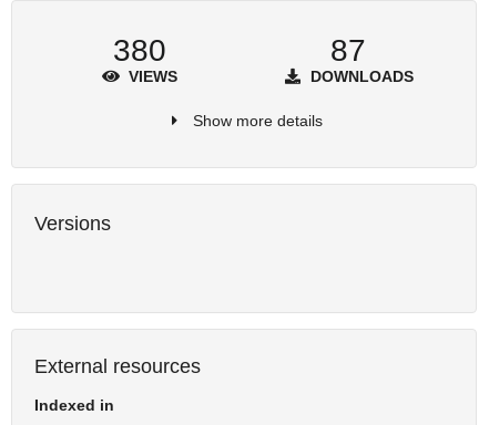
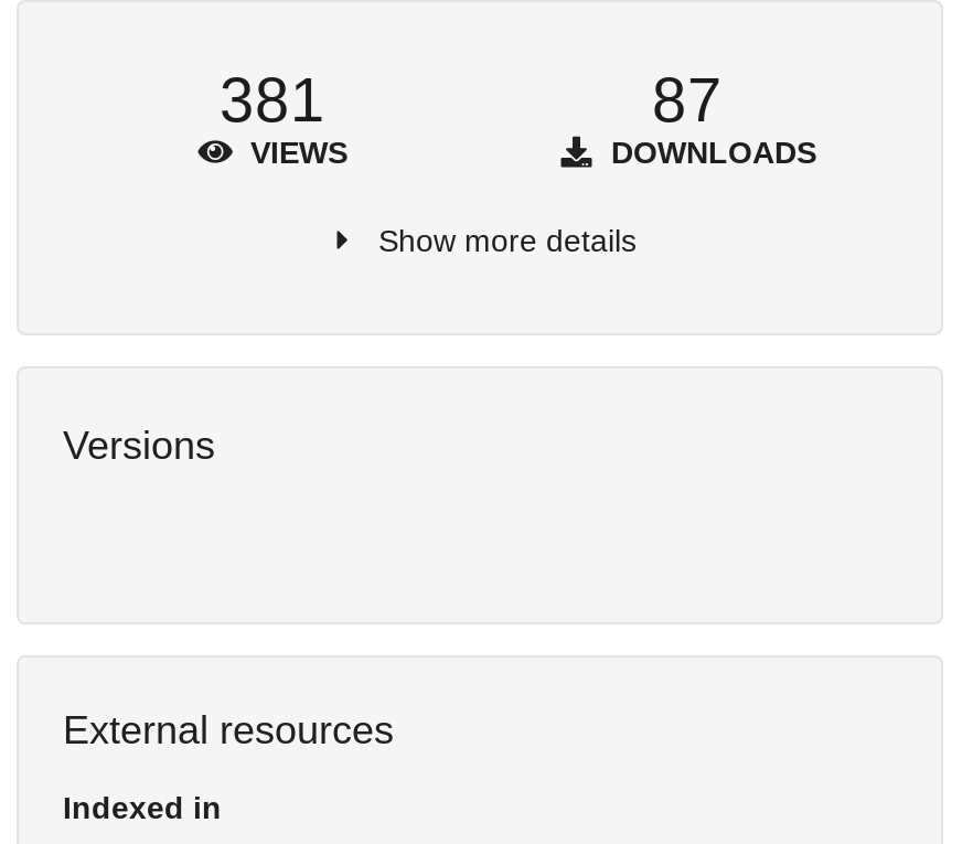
- 380
+ 381
